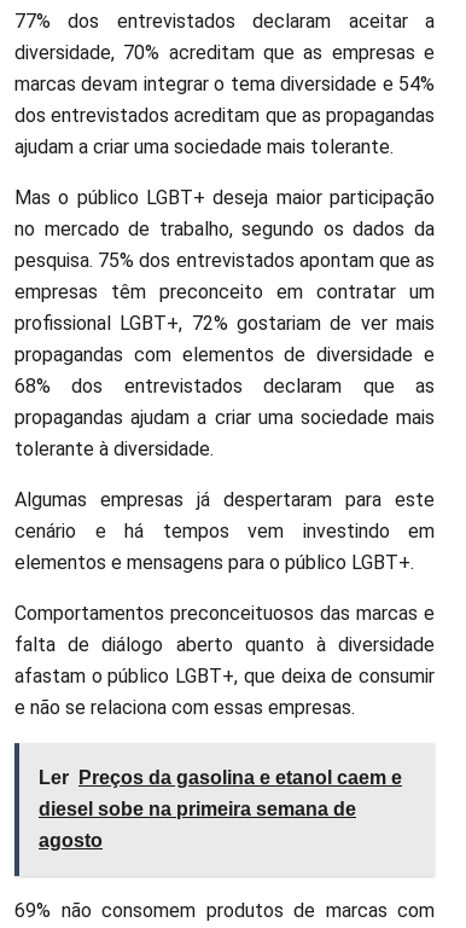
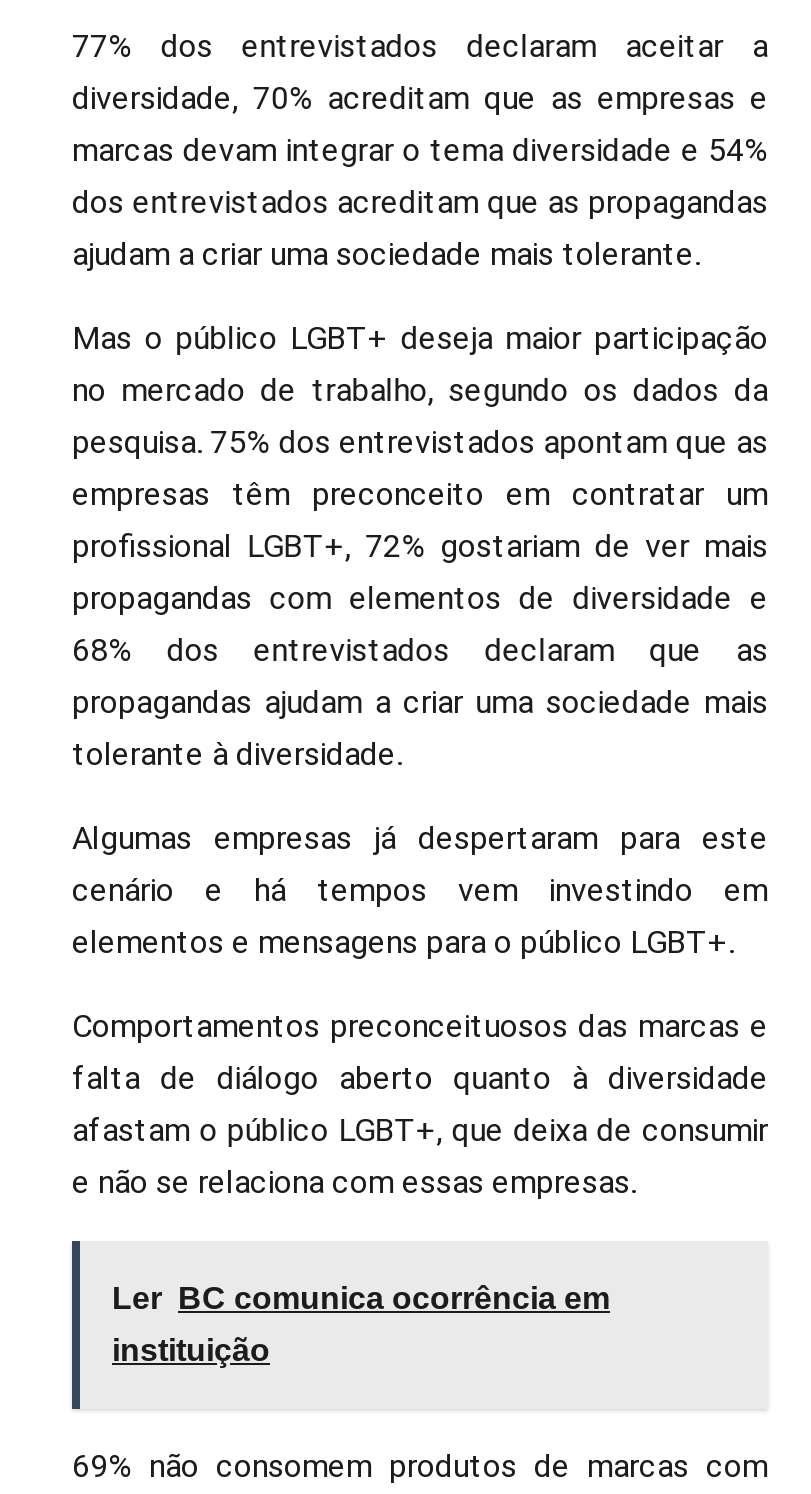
- Ler Preços da gasolina e etanol caem e
- diesel sobe na primeira semana de
- agosto
+ Ler BC comunica ocorrência em
+ instituição
